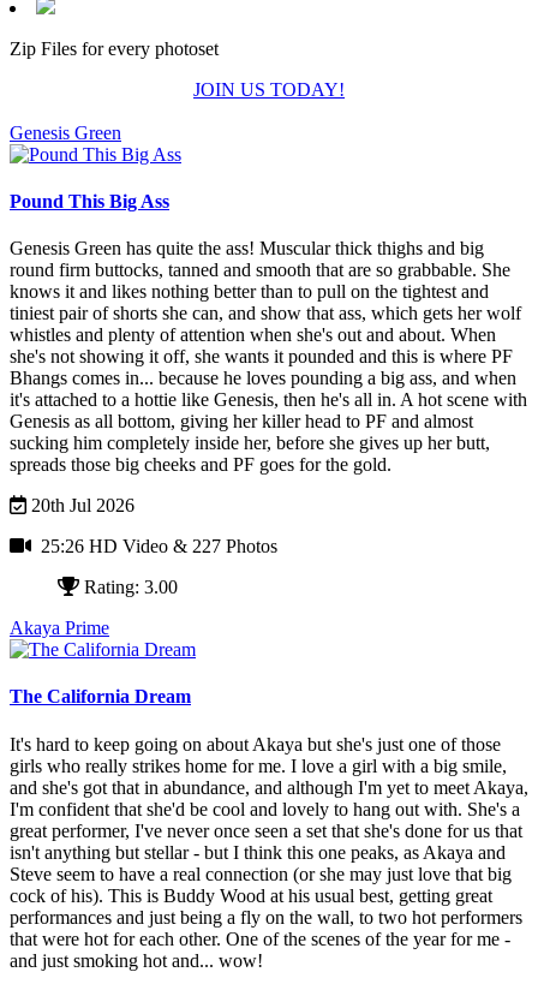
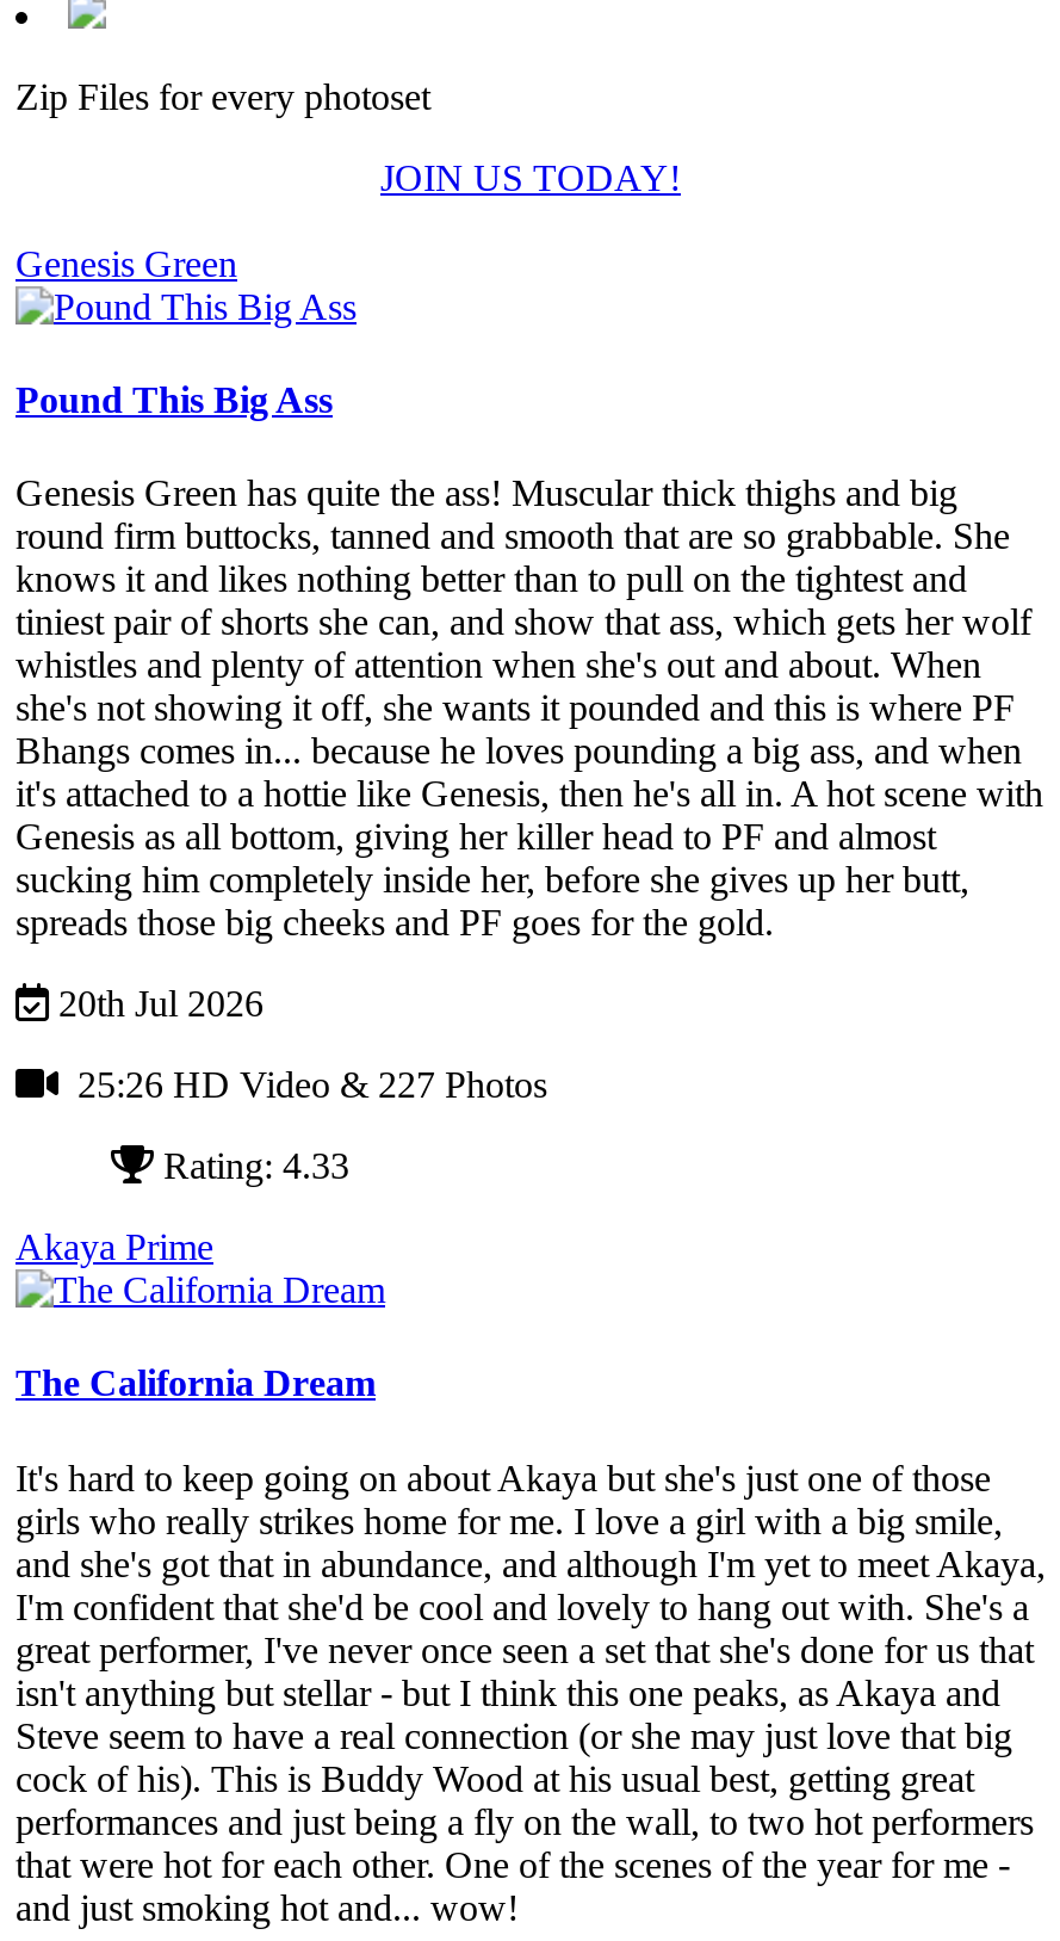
- Rating: 3.00
+ Rating: 4.33
